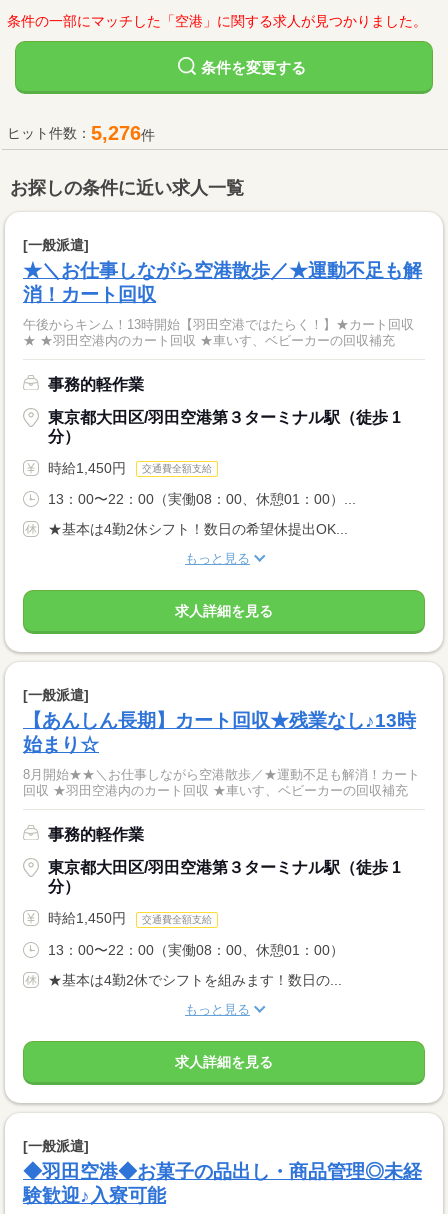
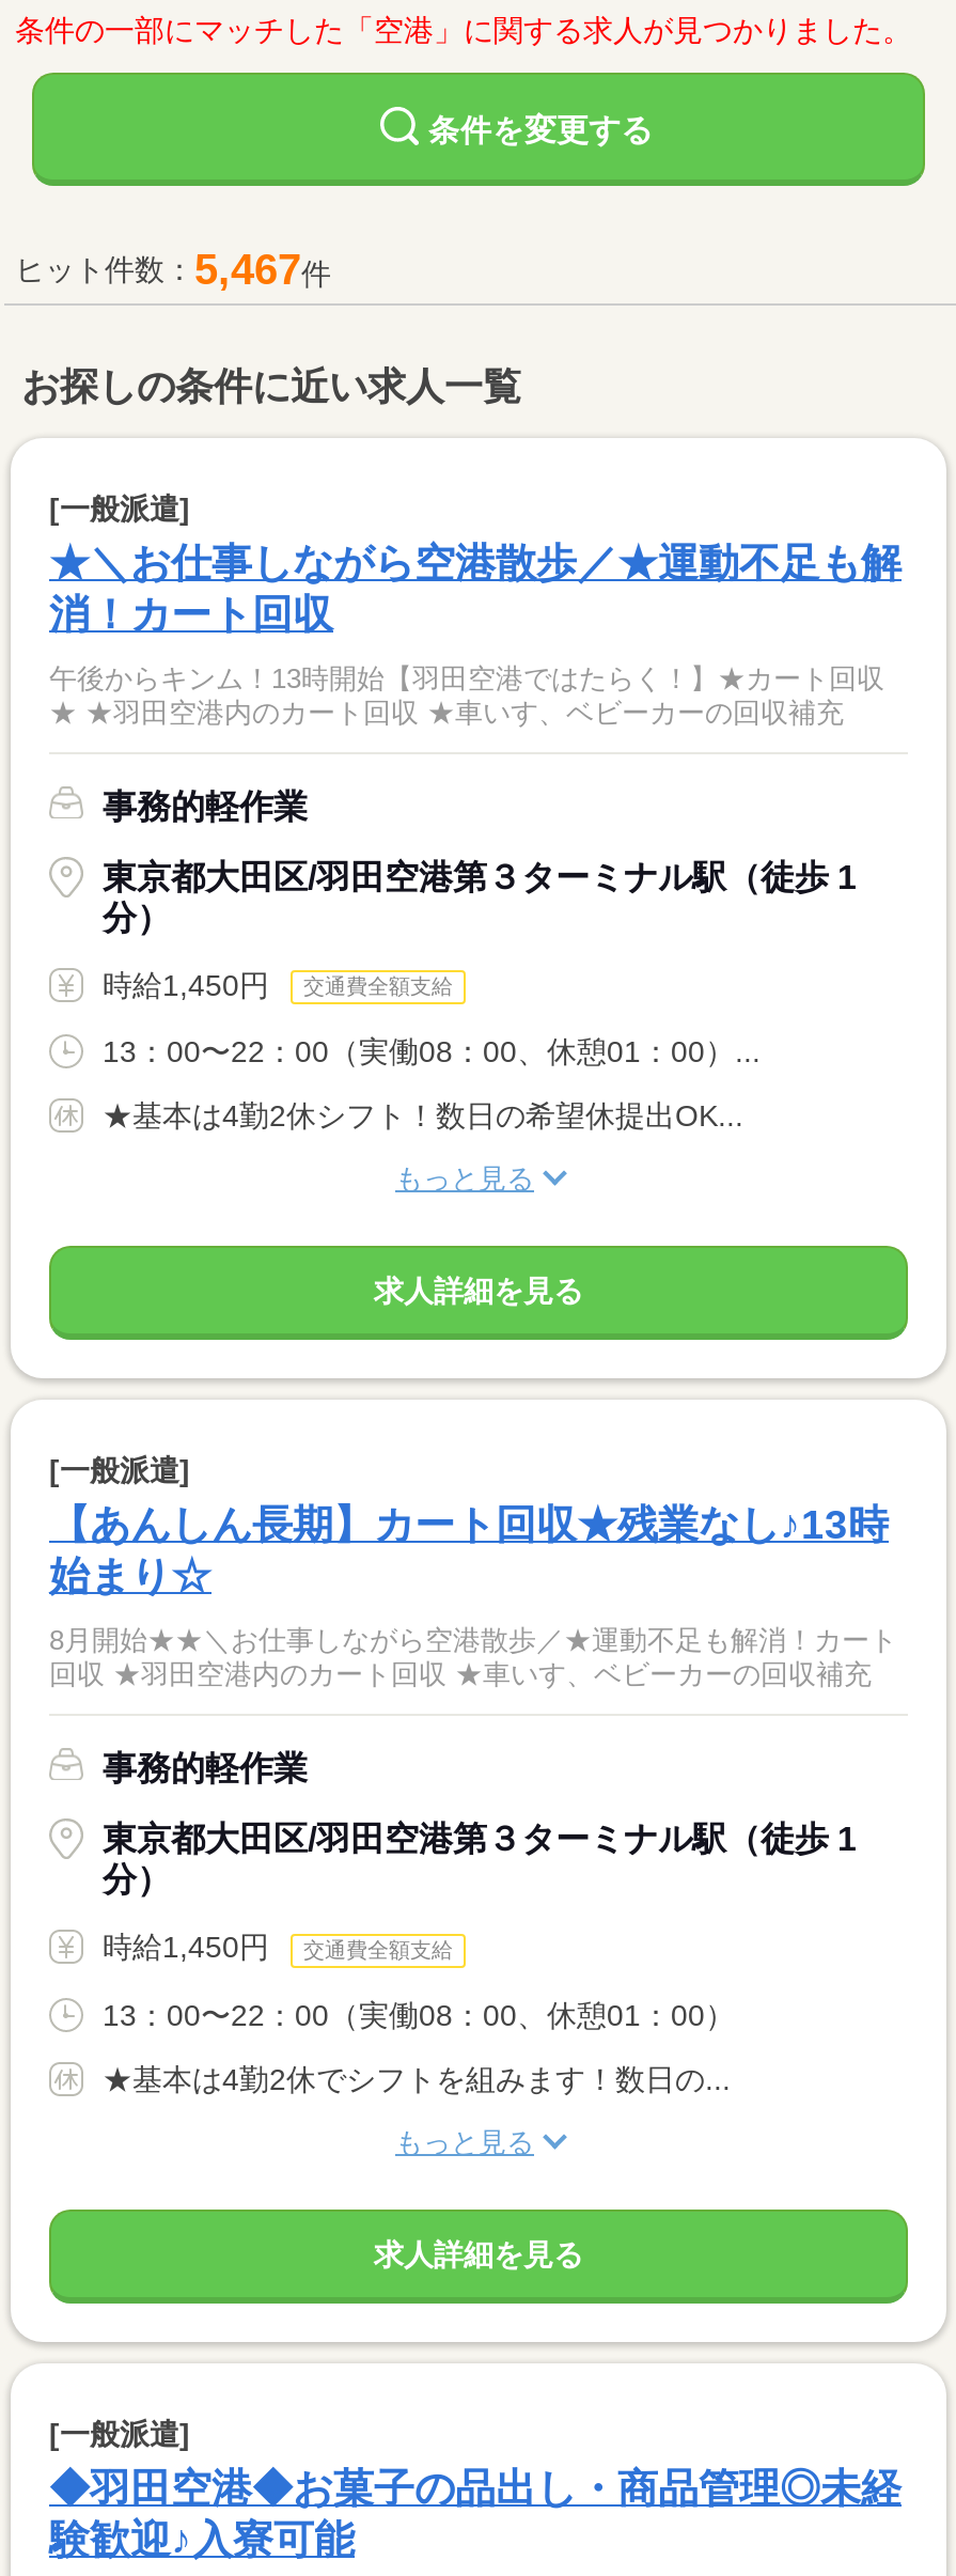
- ヒット件数：5,276件
+ ヒット件数：5,467件
